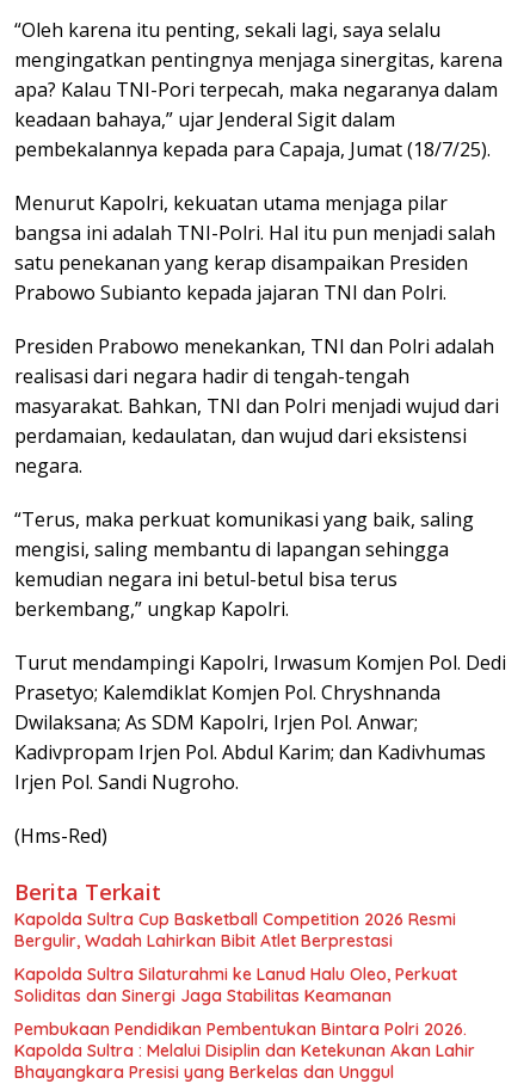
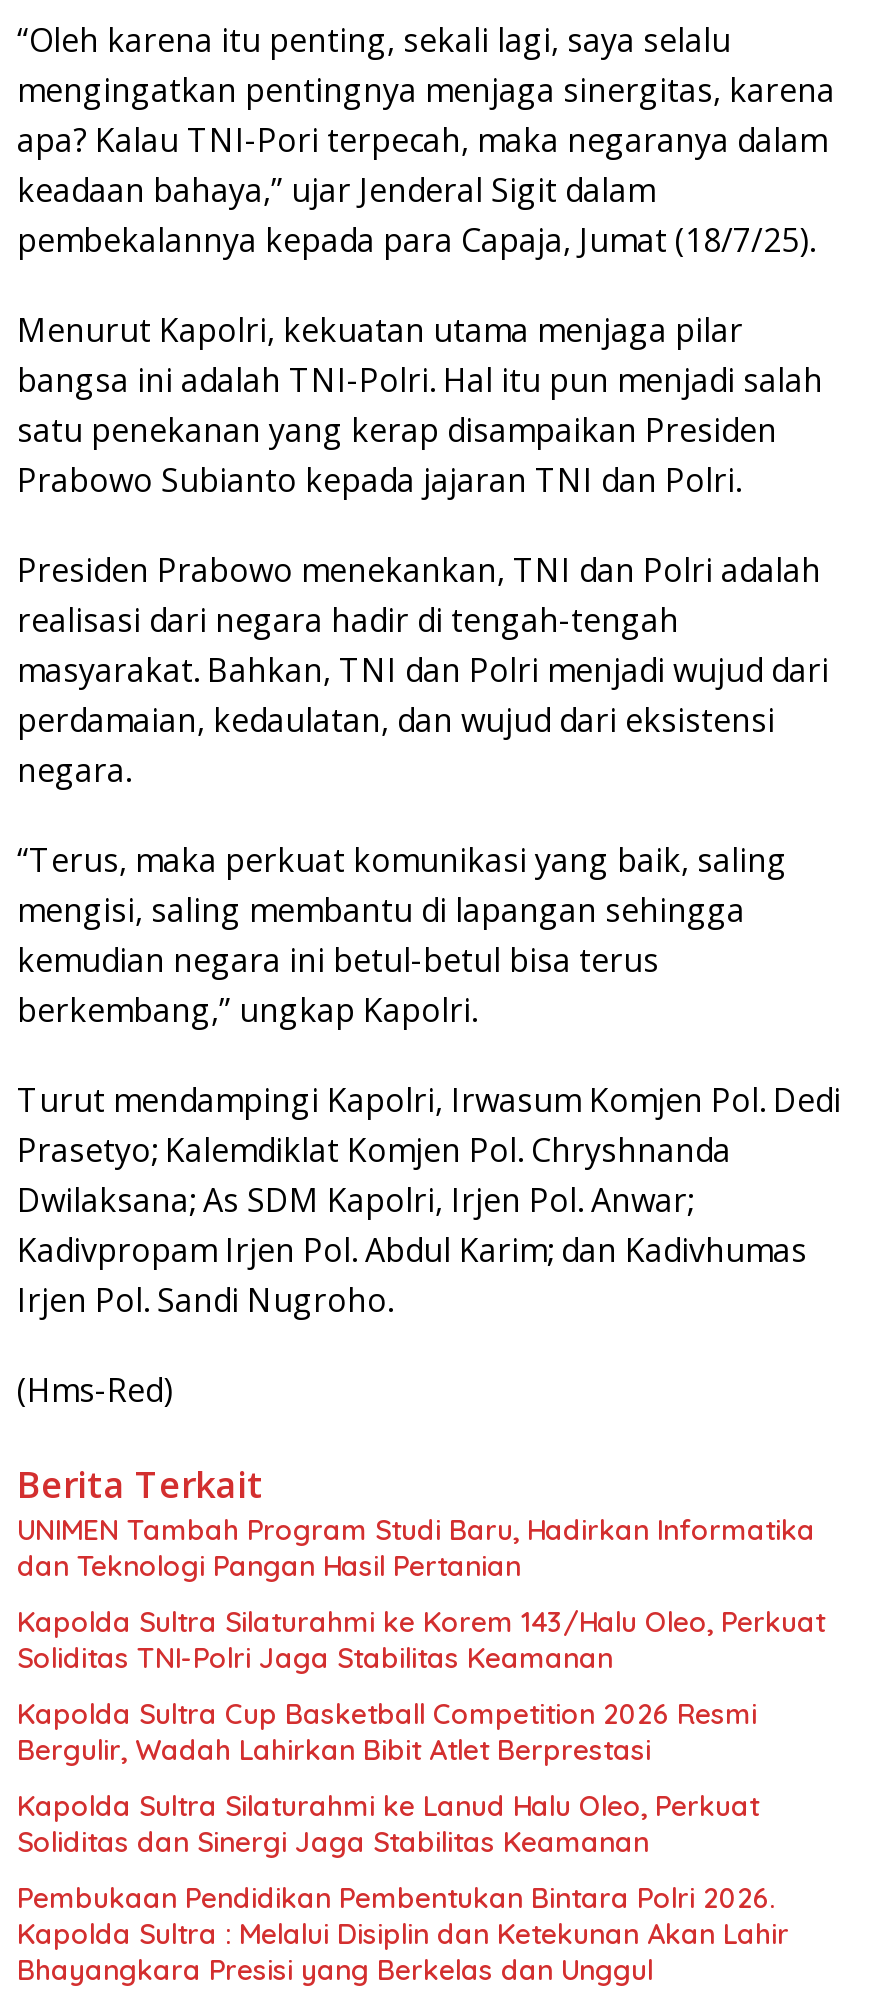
+ UNIMEN Tambah Program Studi Baru, Hadirkan Informatika
+ dan Teknologi Pangan Hasil Pertanian
+ Kapolda Sultra Silaturahmi ke Korem 143/Halu Oleo, Perkuat
+ Soliditas TNI-Polri Jaga Stabilitas Keamanan
